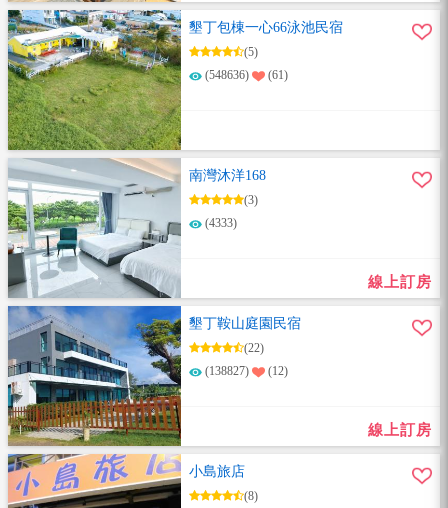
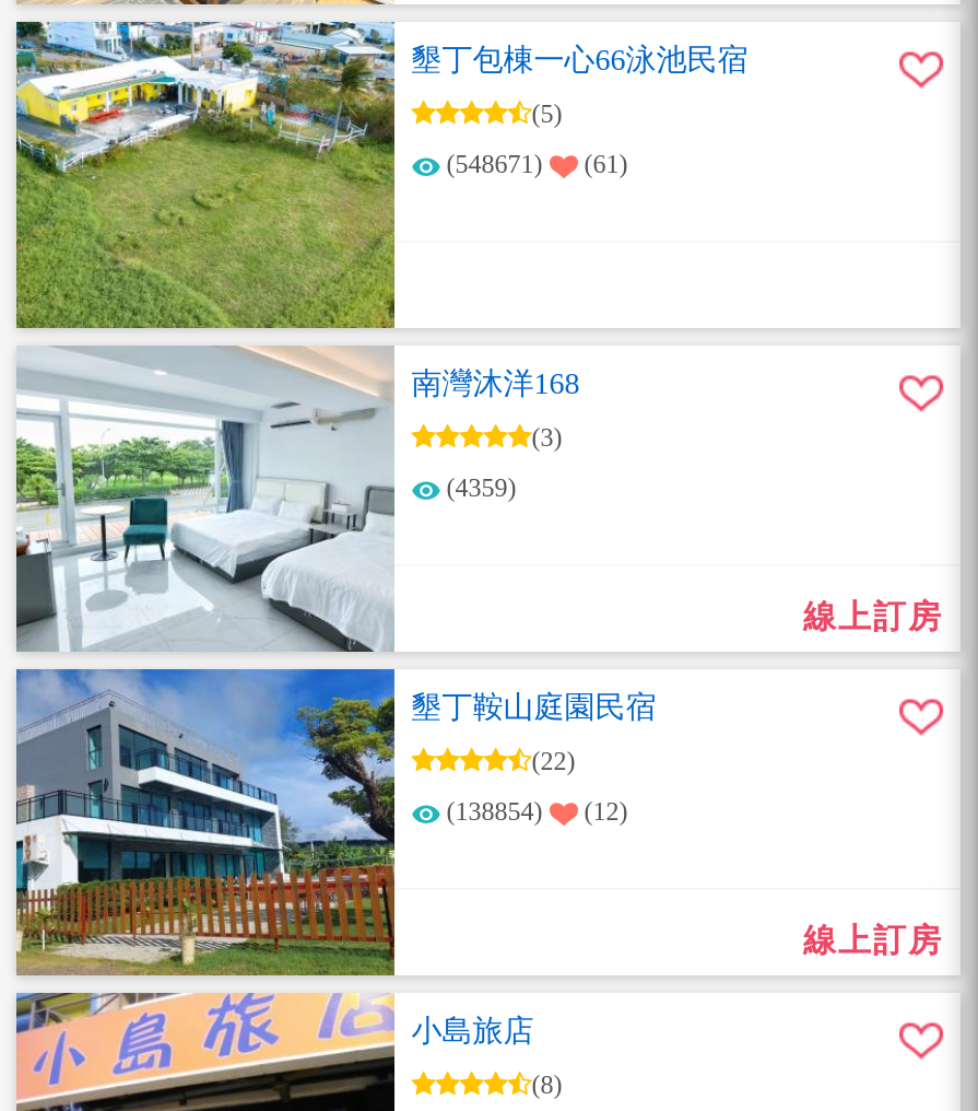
- (548636) (61)
+ (548671) (61)

- (4333)
+ (4359)

- (138827) (12)
+ (138854) (12)
